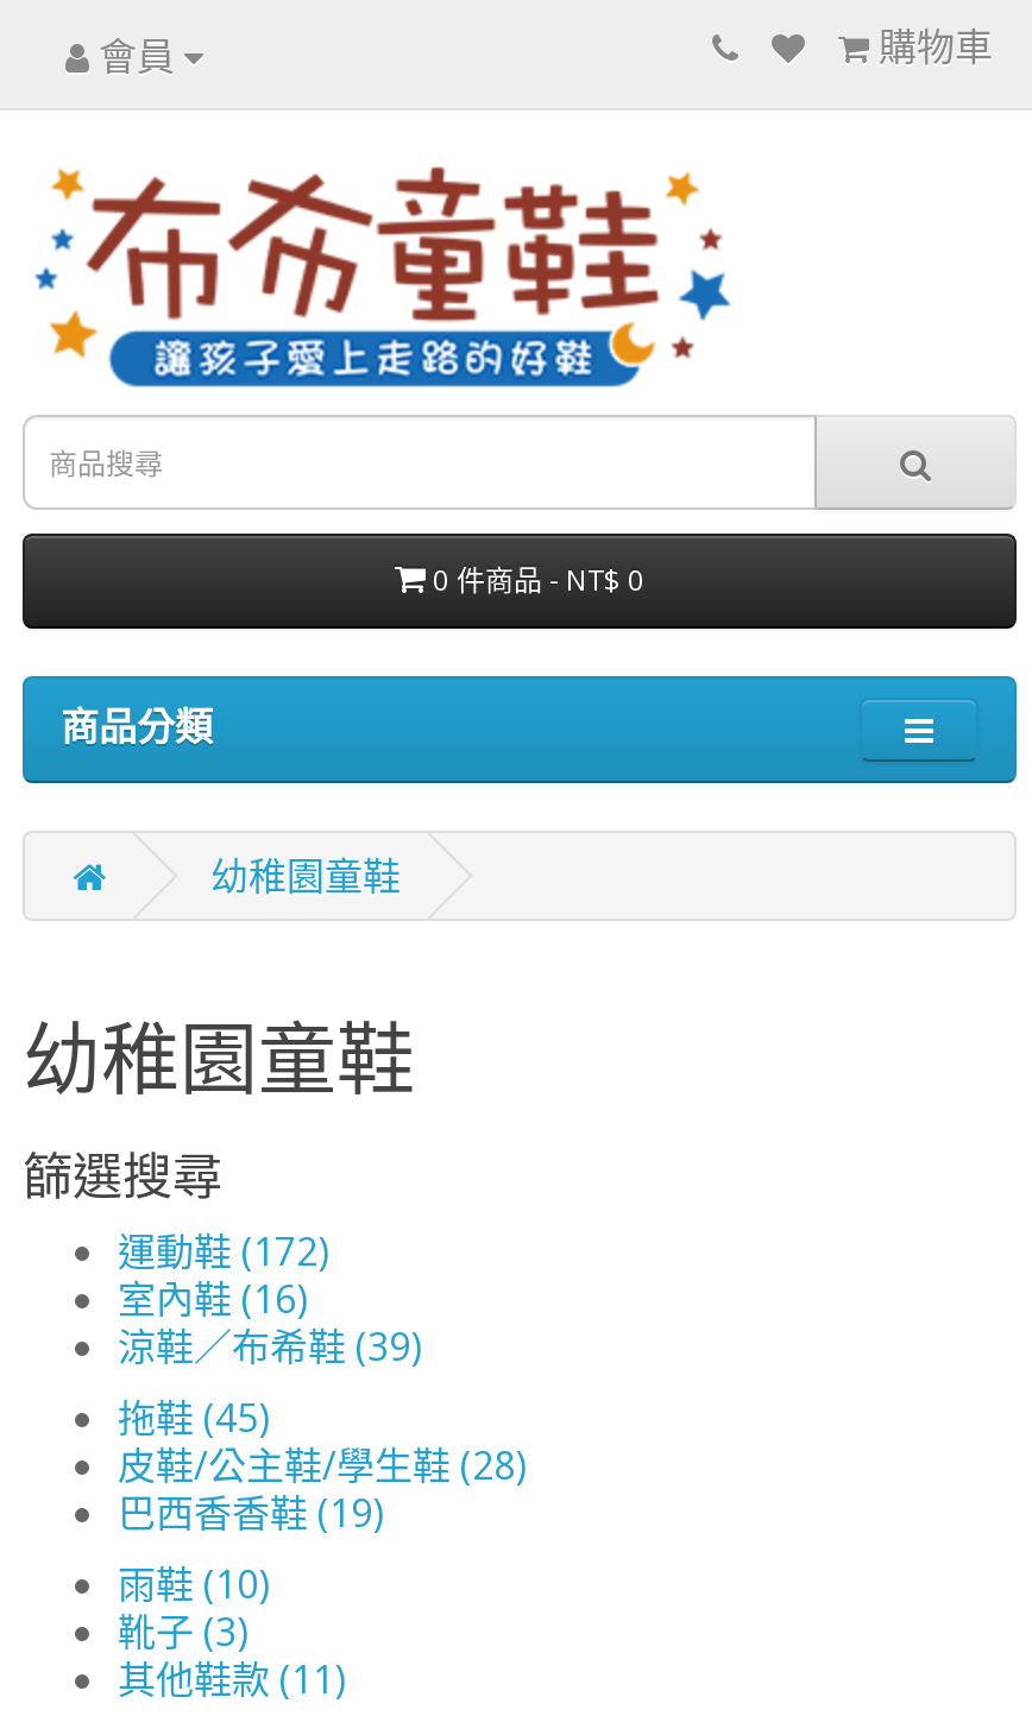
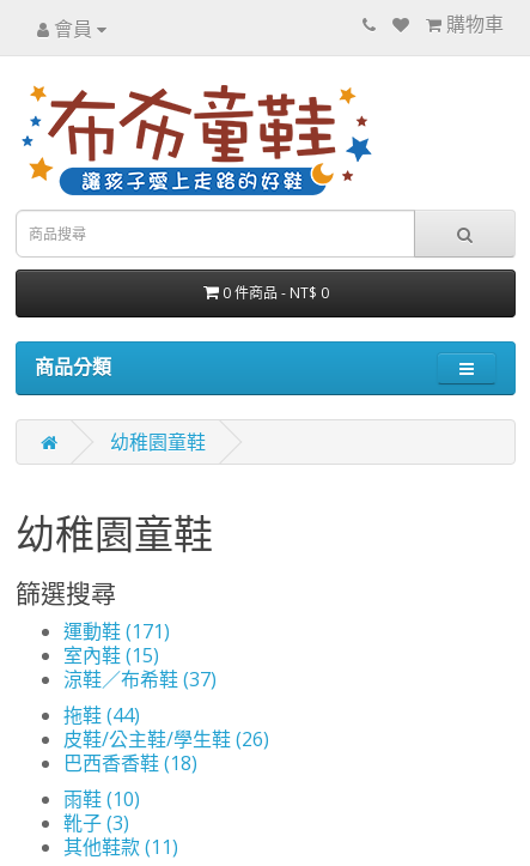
- 運動鞋 (172)
+ 運動鞋 (171)

- 室內鞋 (16)
+ 室內鞋 (15)

- 涼鞋／布希鞋 (39)
+ 涼鞋／布希鞋 (37)

- 拖鞋 (45)
+ 拖鞋 (44)

- 皮鞋/公主鞋/學生鞋 (28)
+ 皮鞋/公主鞋/學生鞋 (26)

- 巴西香香鞋 (19)
+ 巴西香香鞋 (18)
